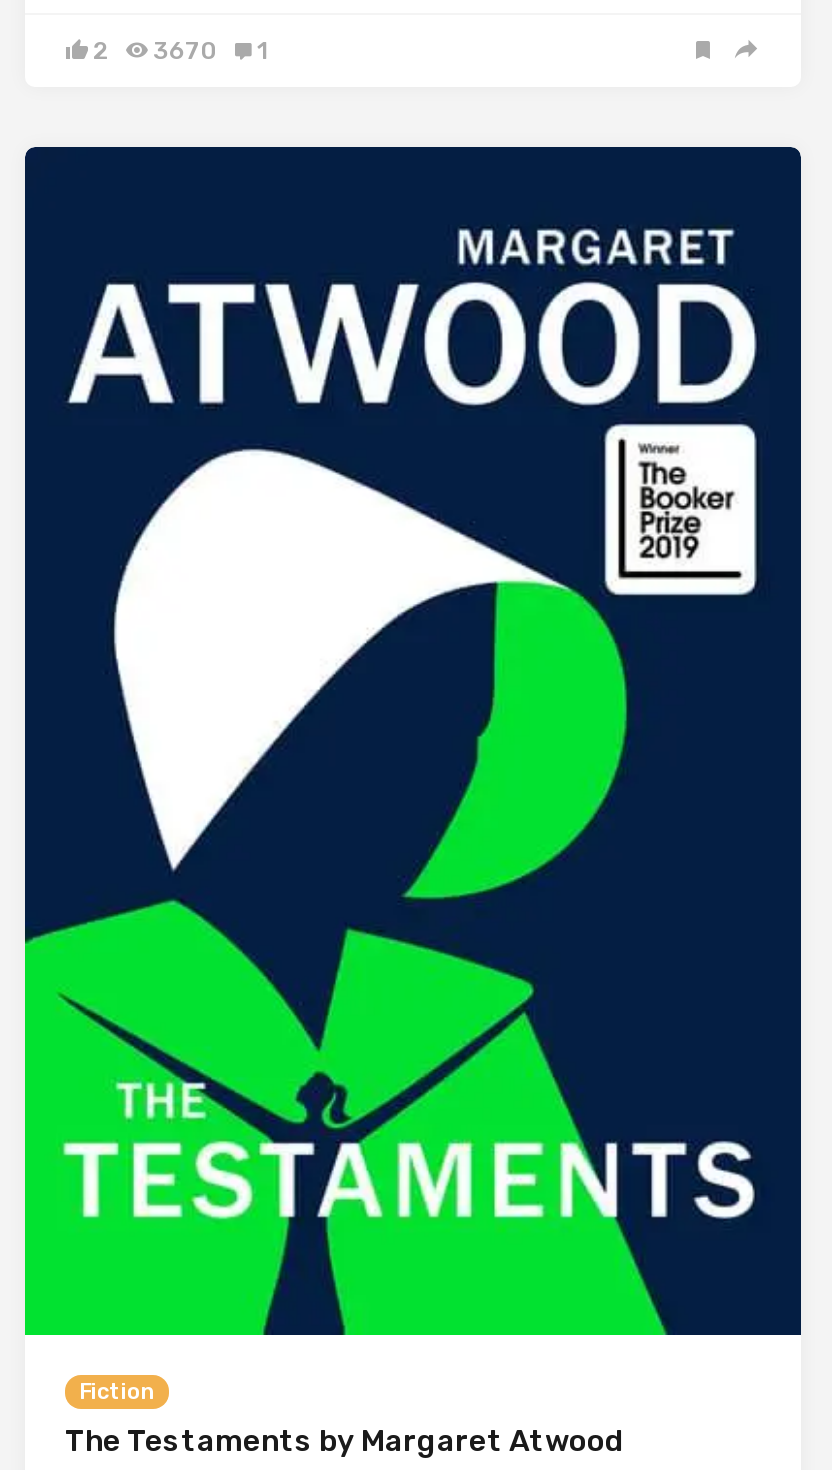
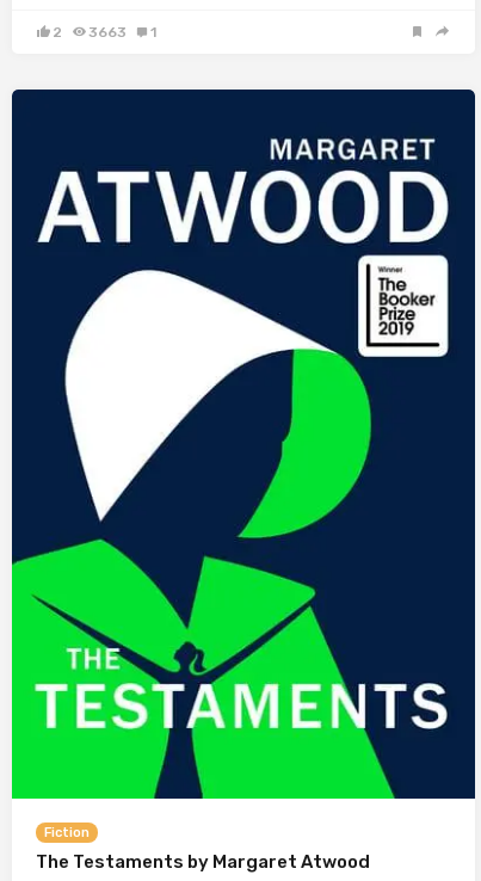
- 2 3670 1
+ 2 3663 1
